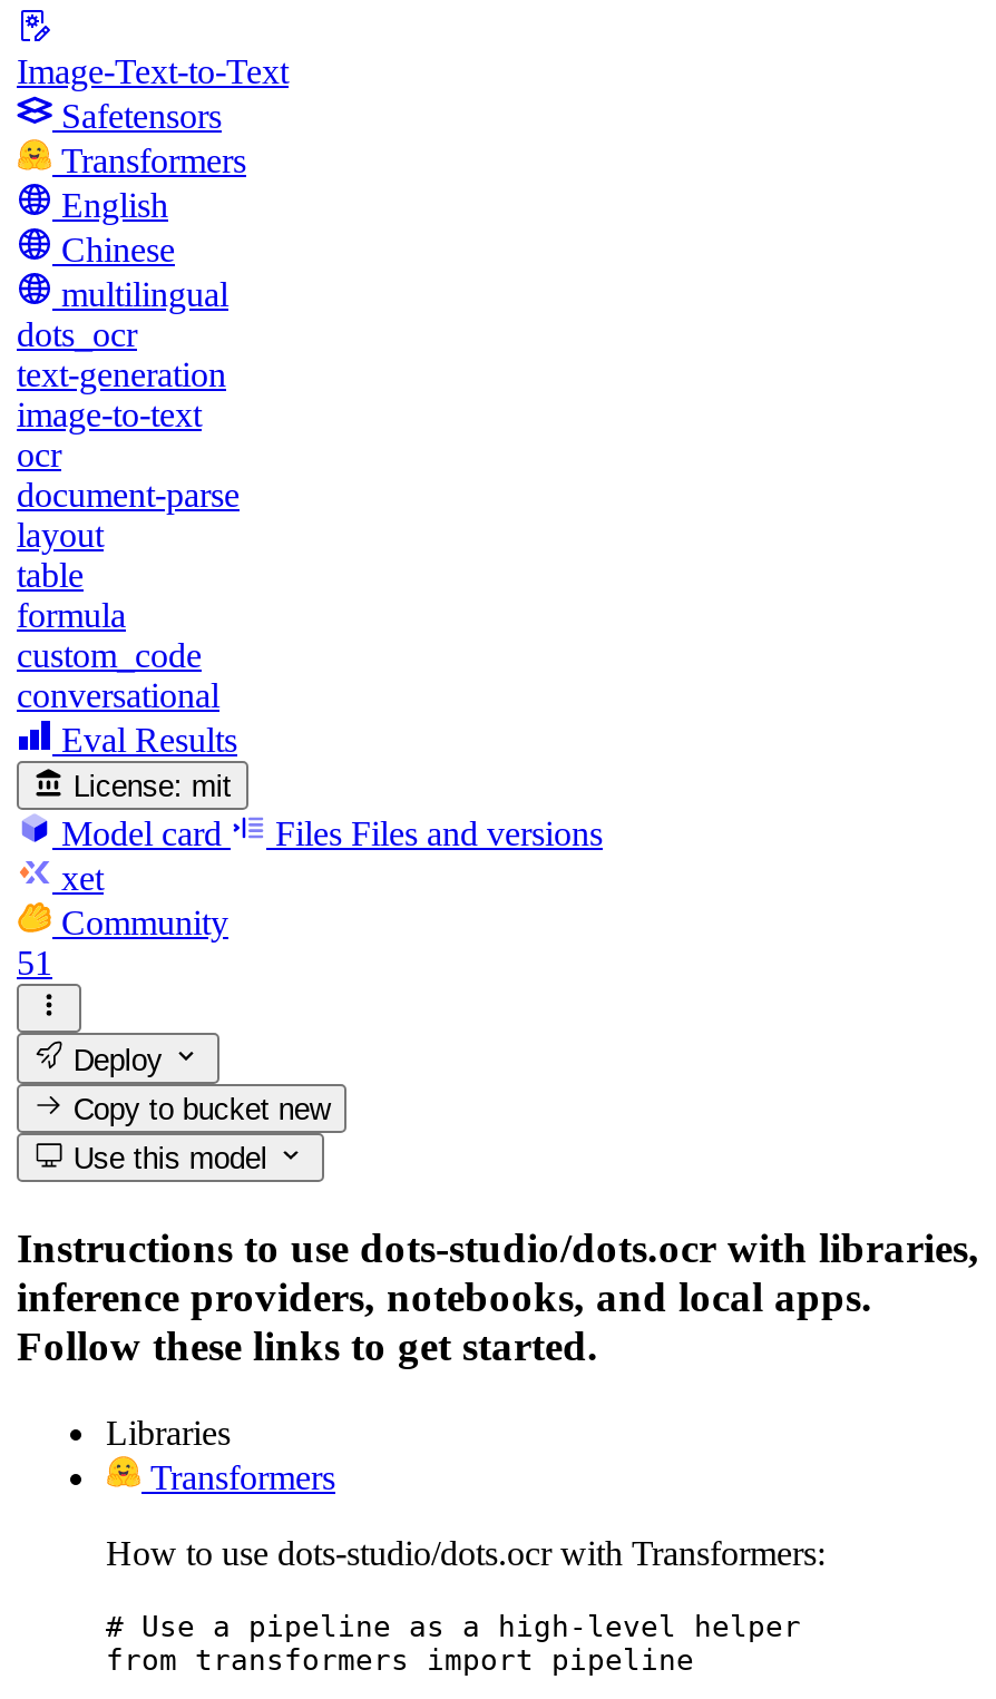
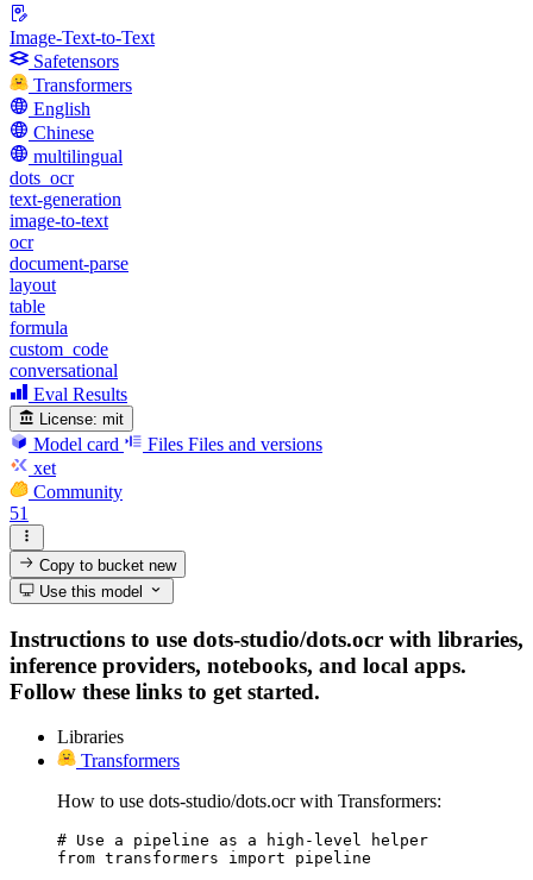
- Deploy
